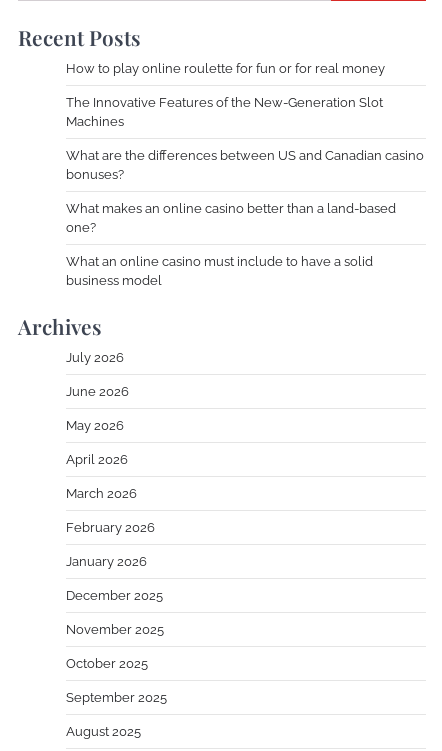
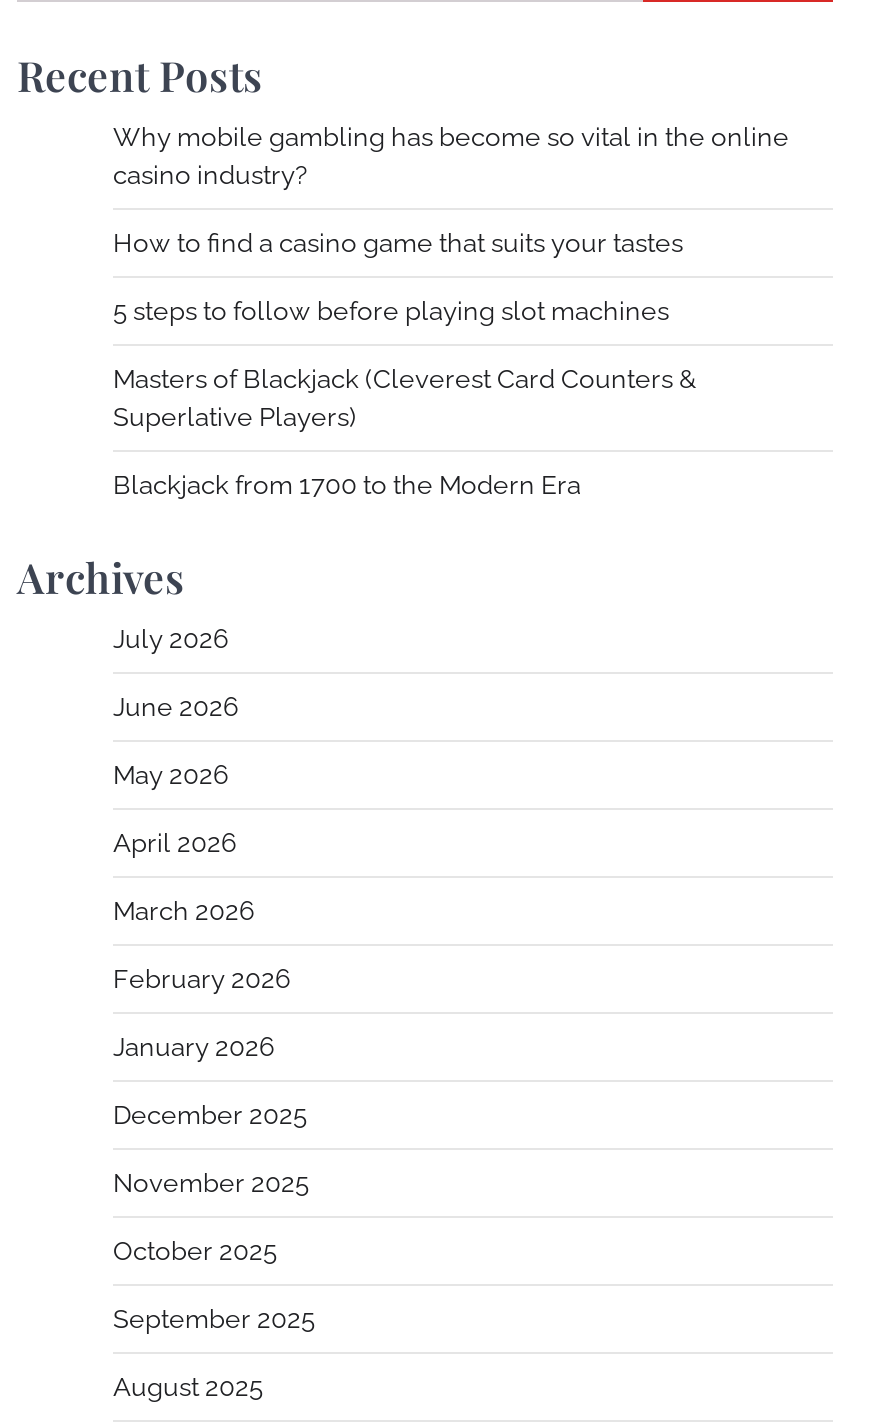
- How to play online roulette for fun or for real money
+ Why mobile gambling has become so vital in the online
+ casino industry?

- The Innovative Features of the New-Generation Slot
- Machines
+ How to find a casino game that suits your tastes

- What are the differences between US and Canadian casino
- bonuses?
+ 5 steps to follow before playing slot machines

- What makes an online casino better than a land-based
- one?
+ Masters of Blackjack (Cleverest Card Counters &
+ Superlative Players)

- What an online casino must include to have a solid
- business model
+ Blackjack from 1700 to the Modern Era
